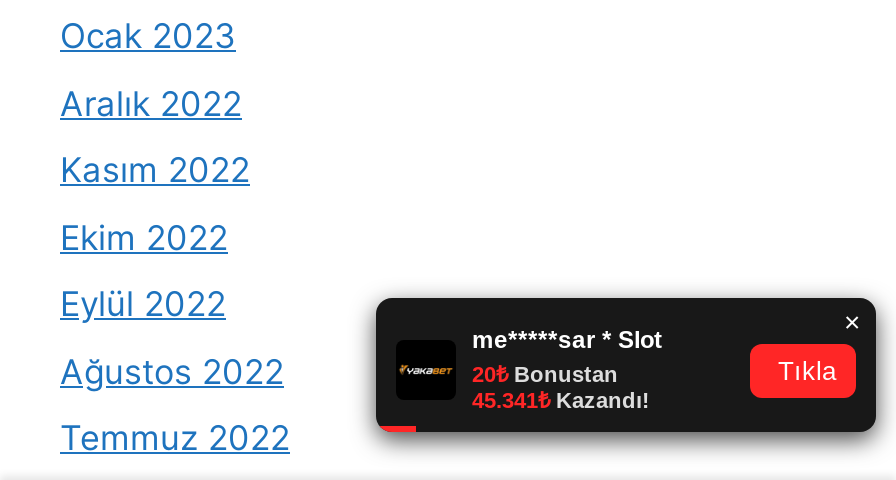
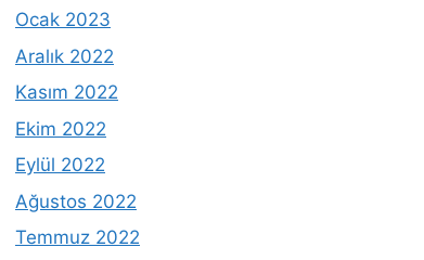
- [image]
